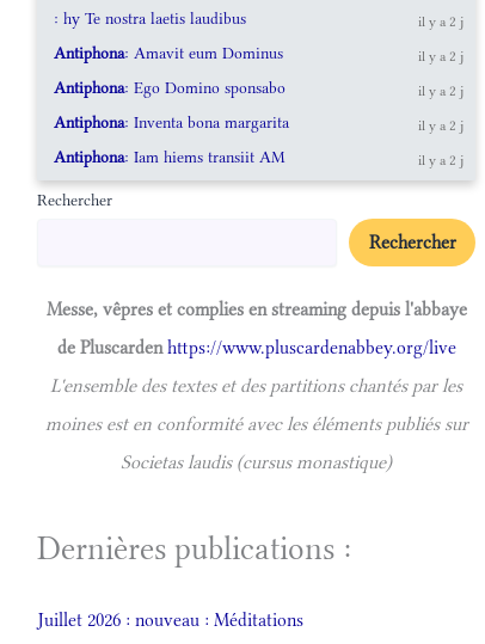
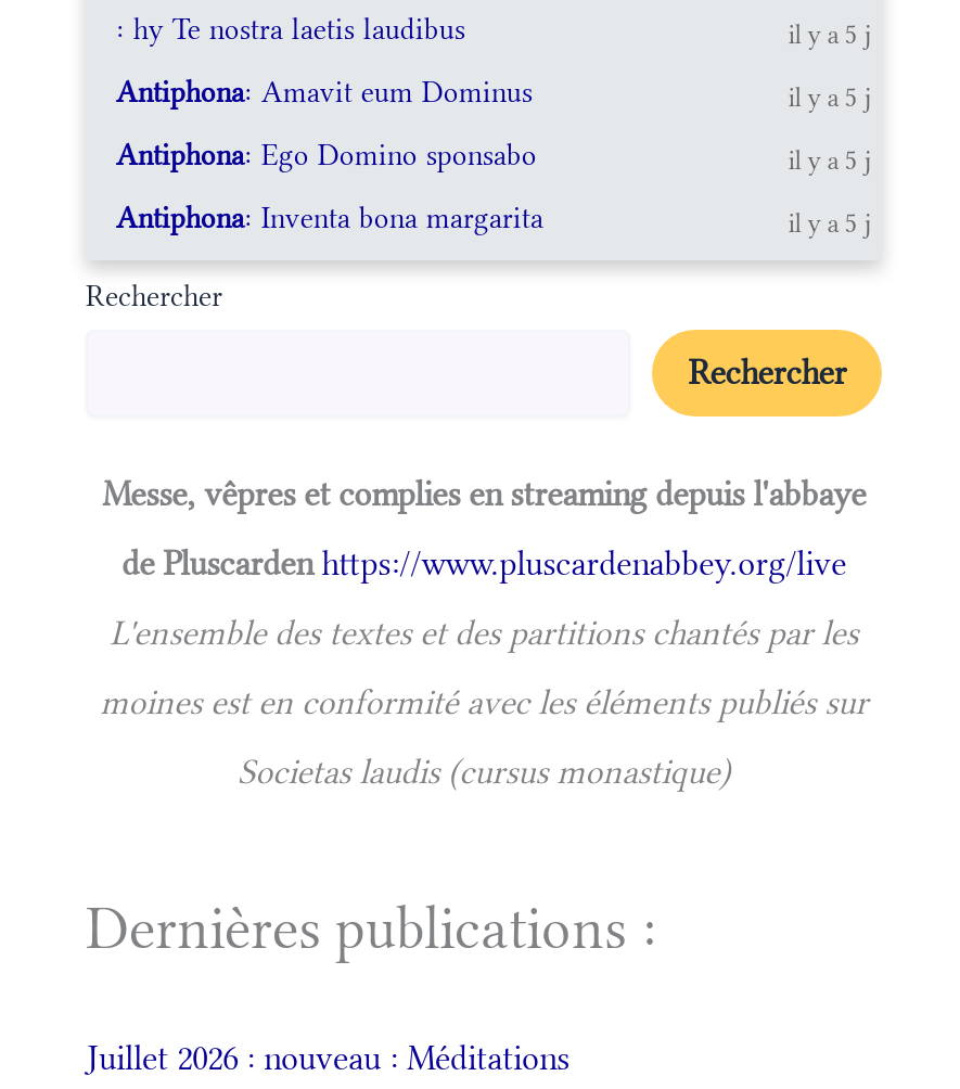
- il y a 2 j
+ il y a 5 j

- il y a 2 j
+ il y a 5 j

- il y a 2 j
+ il y a 5 j

- il y a 2 j
- Antiphona: Iam hiems transiit AM
- il y a 2 j
+ il y a 5 j
